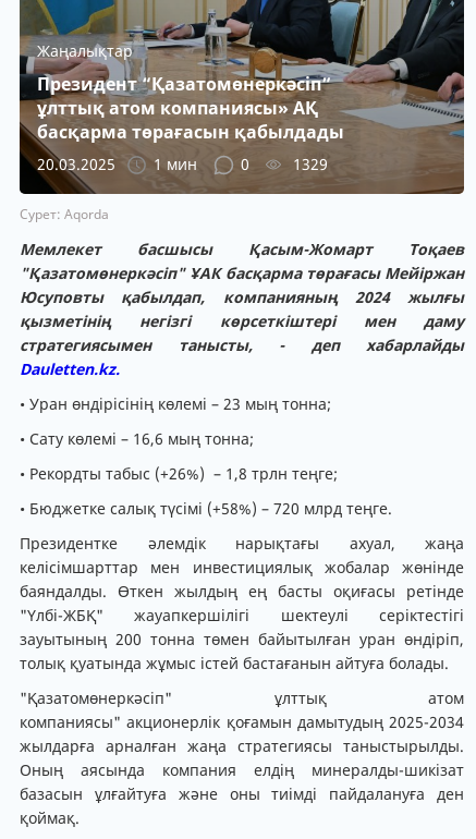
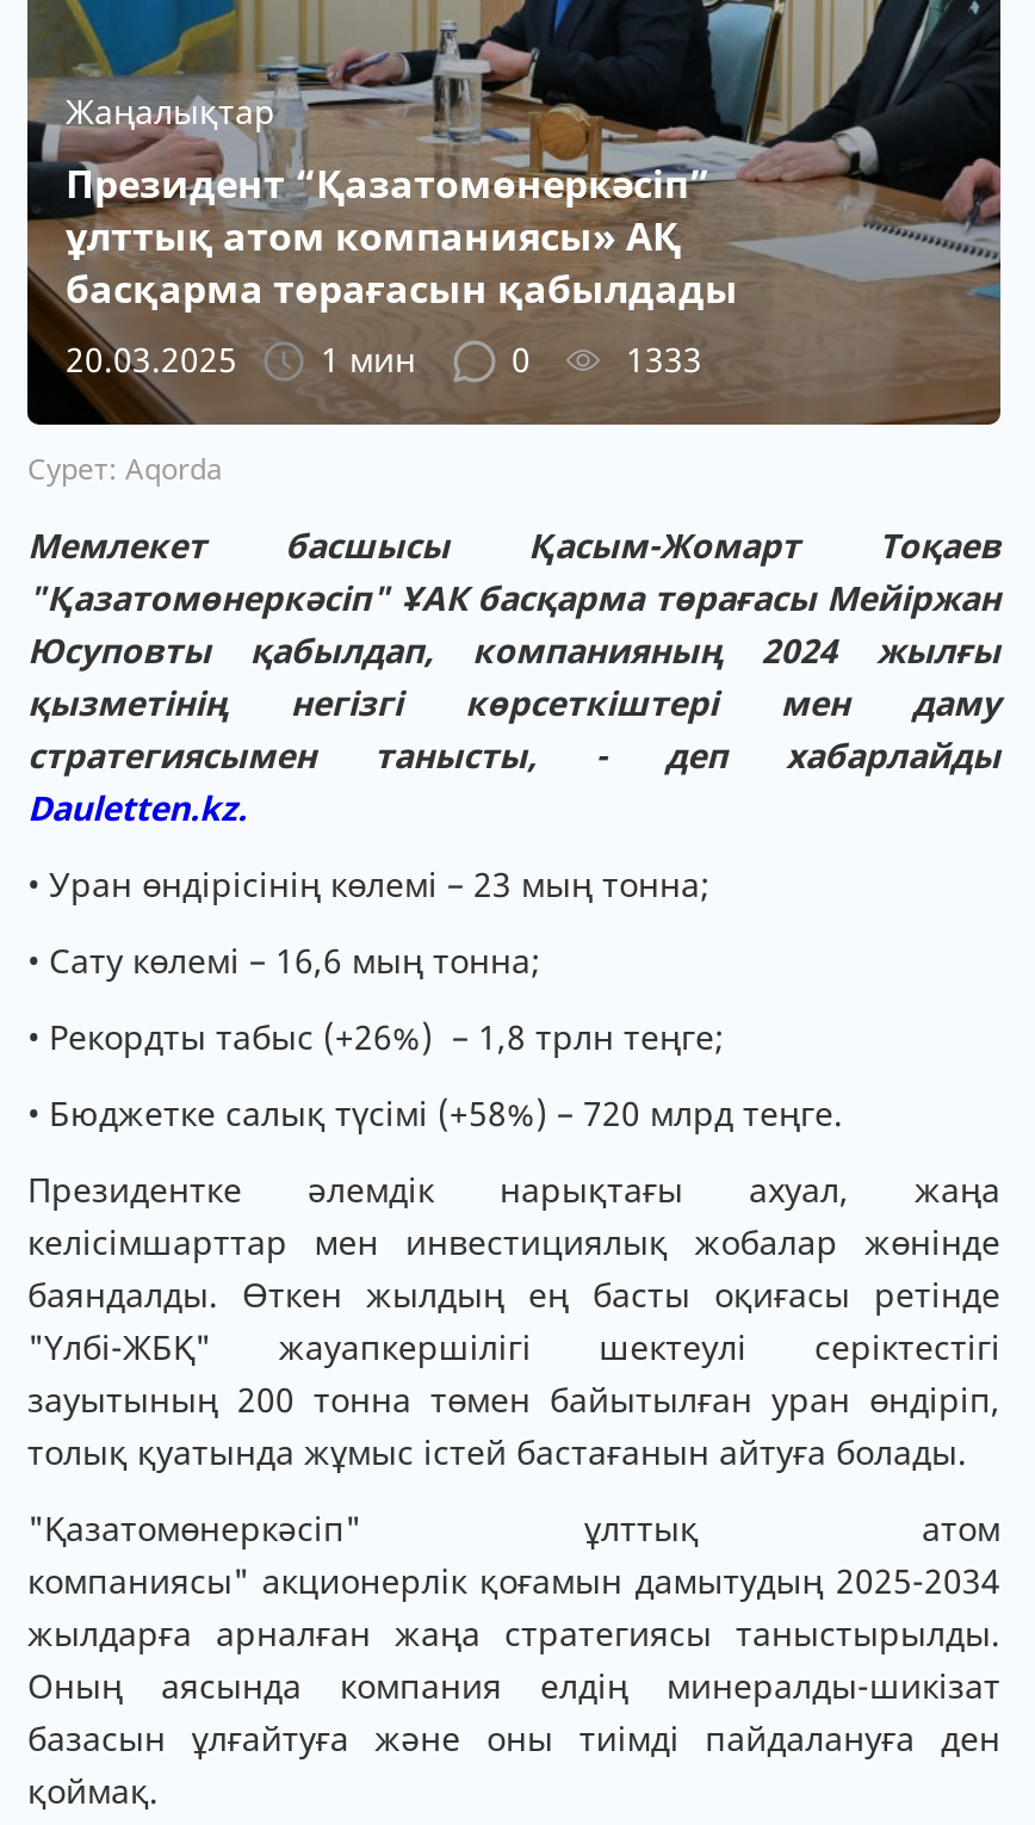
- 1329
+ 1333
